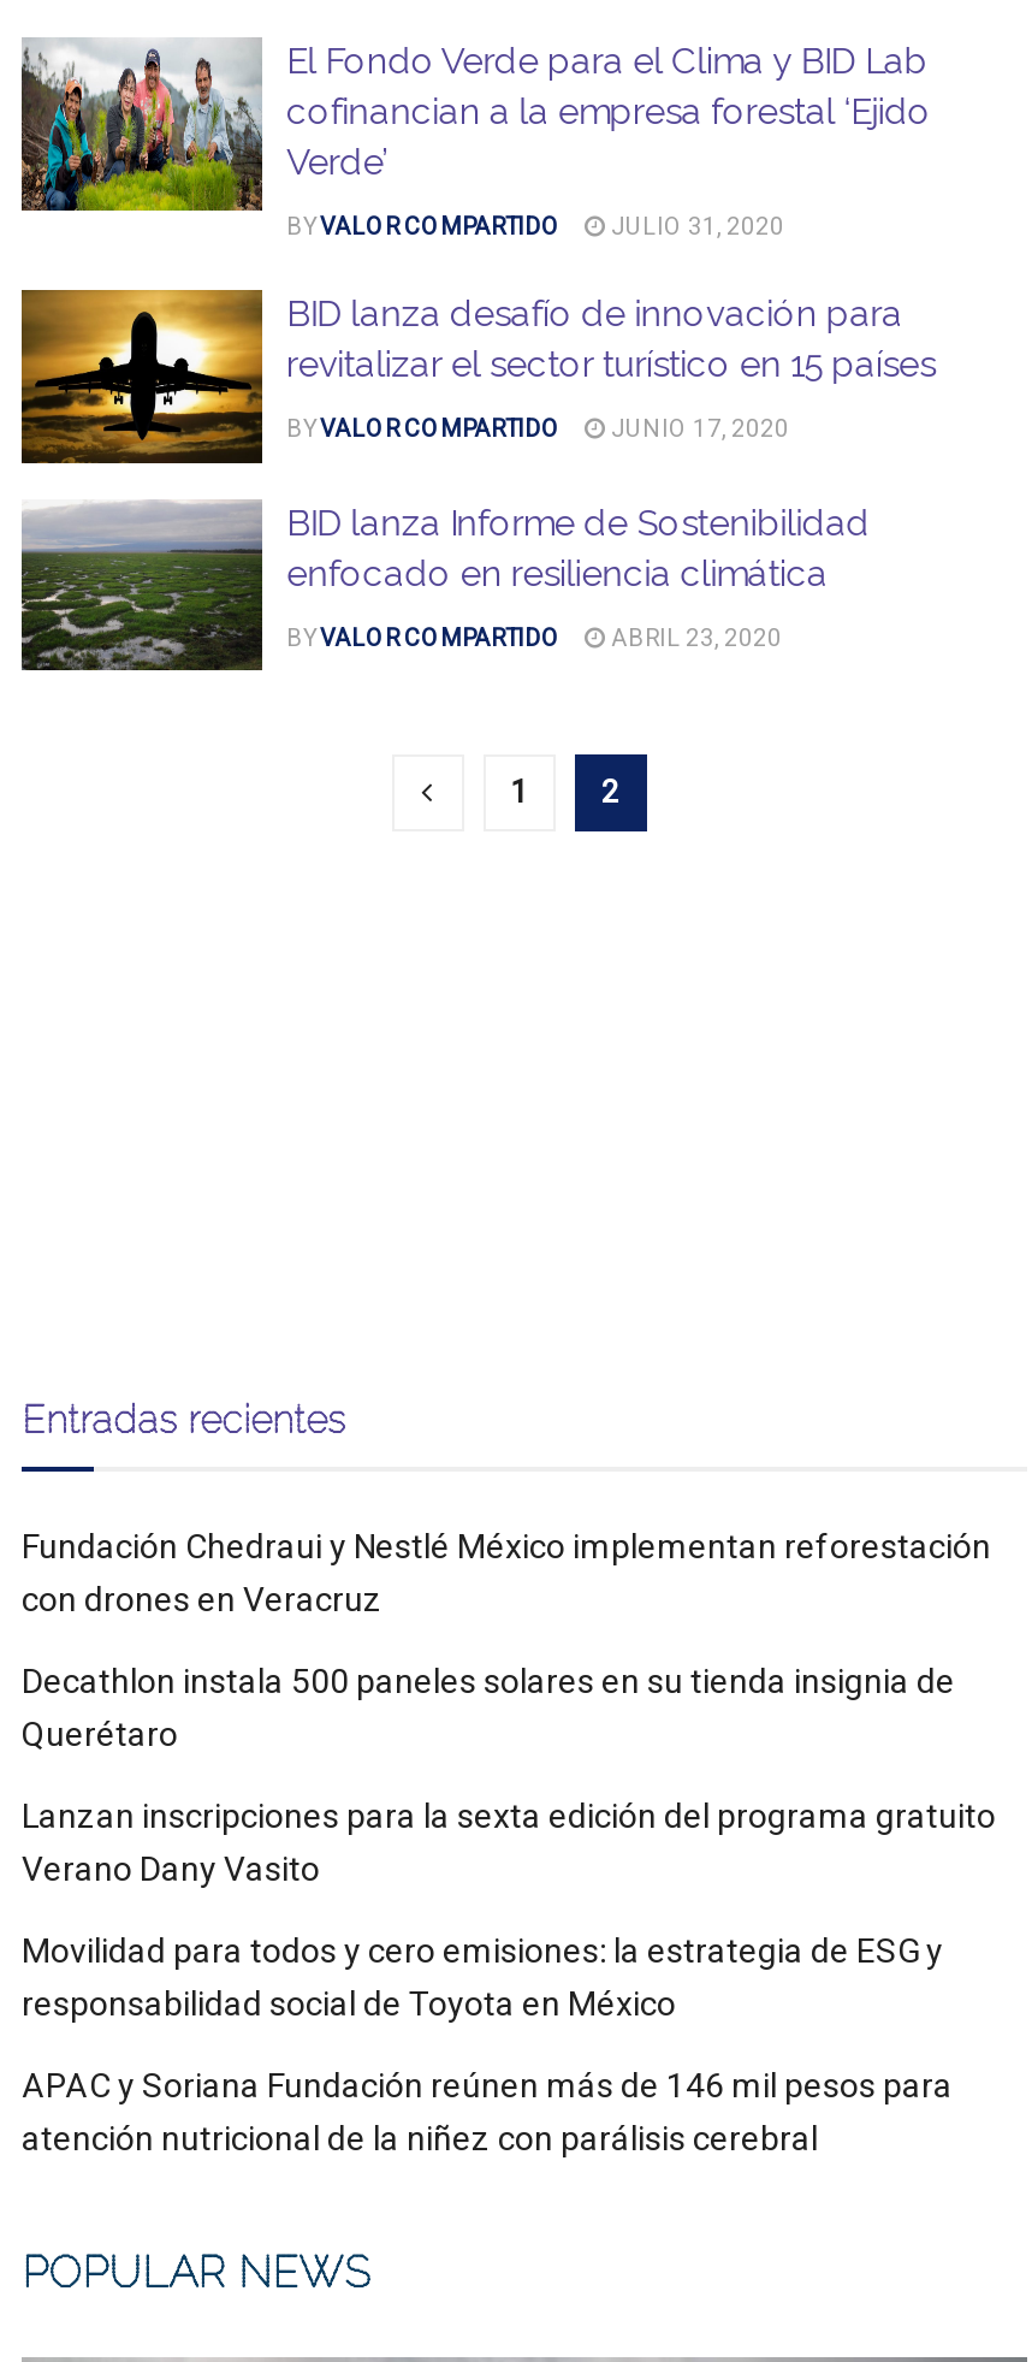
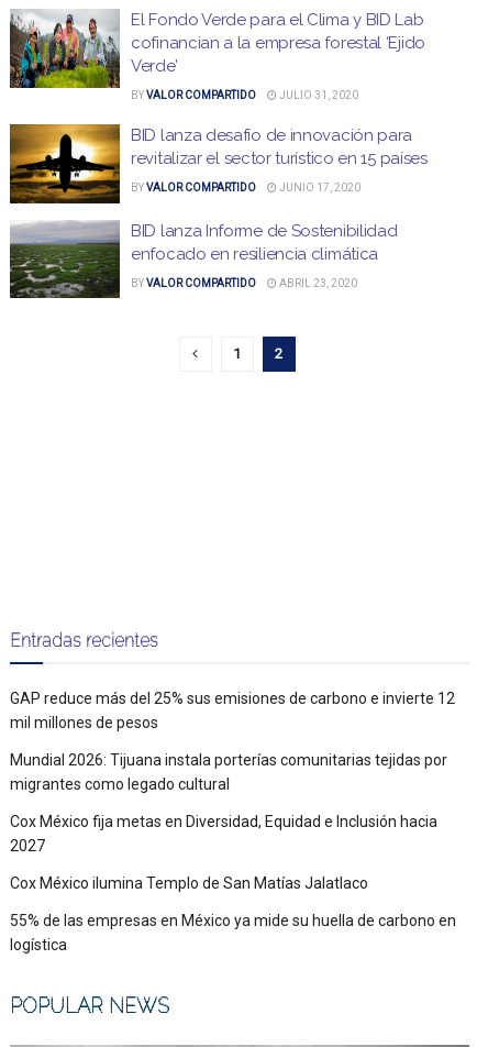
- Fundación Chedraui y Nestlé México implementan reforestación
- con drones en Veracruz
+ GAP reduce más del 25% sus emisiones de carbono e invierte 12
+ mil millones de pesos

- Decathlon instala 500 paneles solares en su tienda insignia de
- Querétaro
+ Mundial 2026: Tijuana instala porterías comunitarias tejidas por
+ migrantes como legado cultural

- Lanzan inscripciones para la sexta edición del programa gratuito
- Verano Dany Vasito
+ Cox México fija metas en Diversidad, Equidad e Inclusión hacia
+ 2027

- Movilidad para todos y cero emisiones: la estrategia de ESG y
- responsabilidad social de Toyota en México
+ Cox México ilumina Templo de San Matías Jalatlaco

- APAC y Soriana Fundación reúnen más de 146 mil pesos para
- atención nutricional de la niñez con parálisis cerebral
+ 55% de las empresas en México ya mide su huella de carbono en
+ logística
